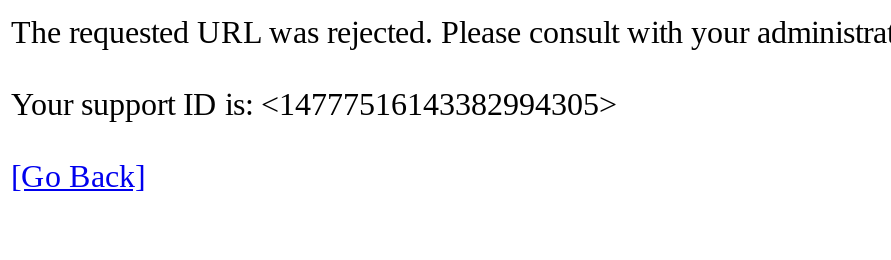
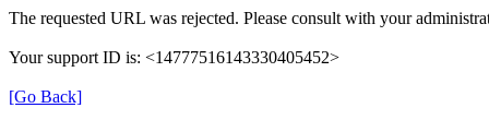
- Your support ID is: <14777516143382994305>
+ Your support ID is: <14777516143330405452>
